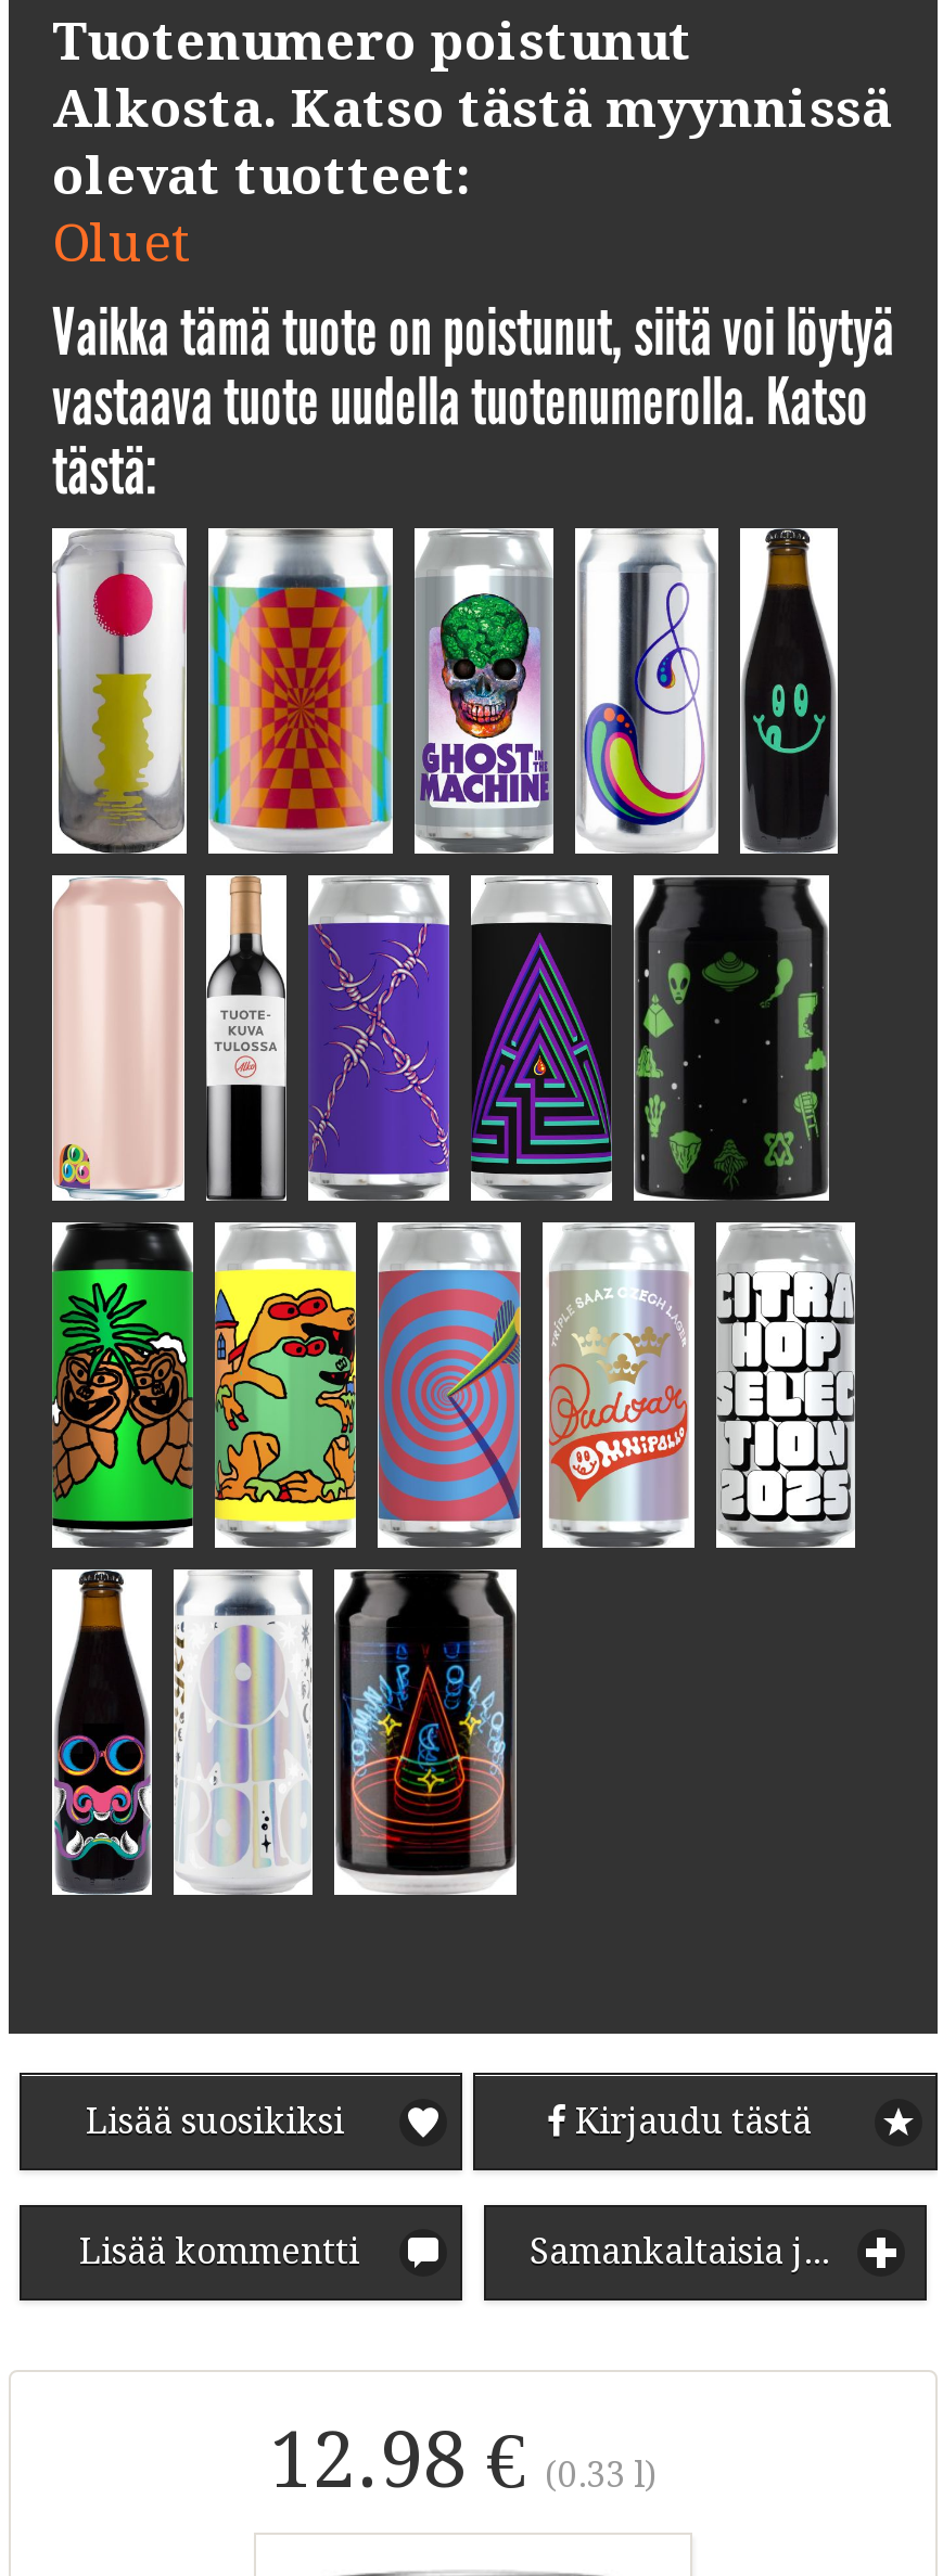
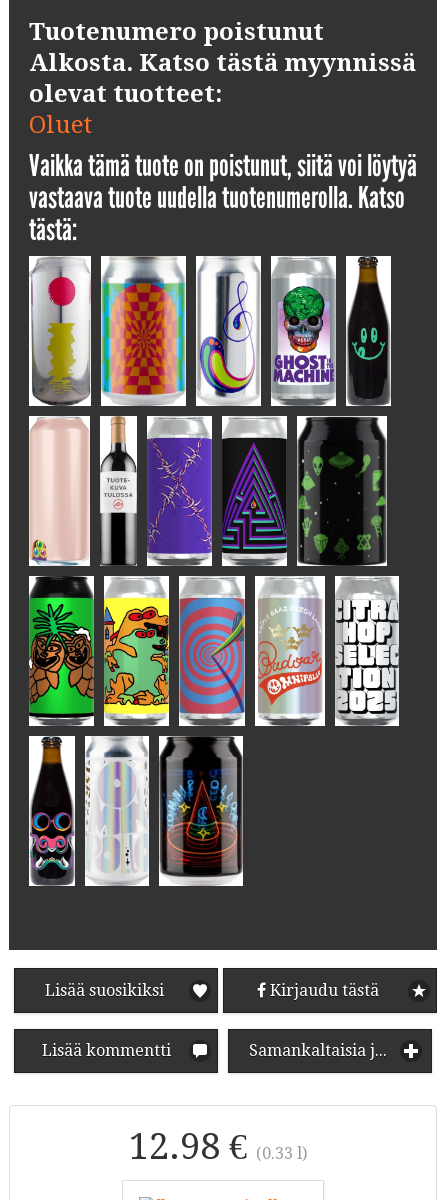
- [image]
+ [image]

- [image]
+ [image]
